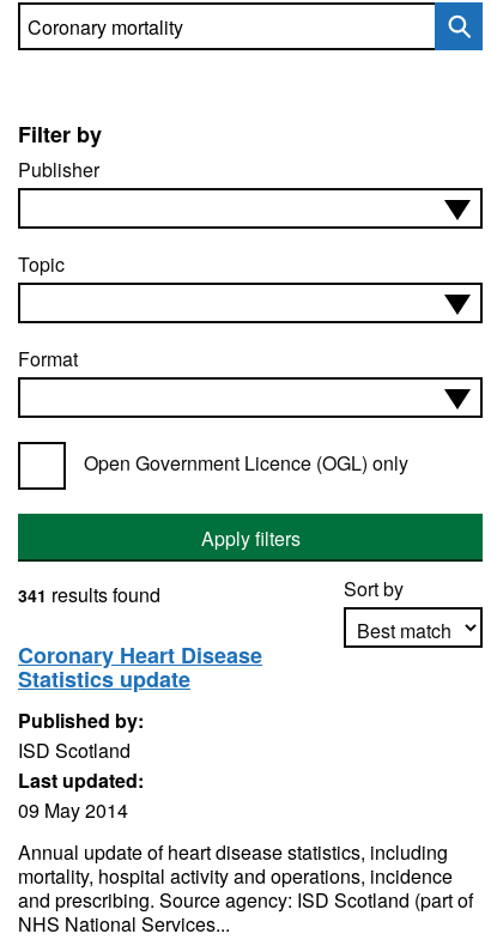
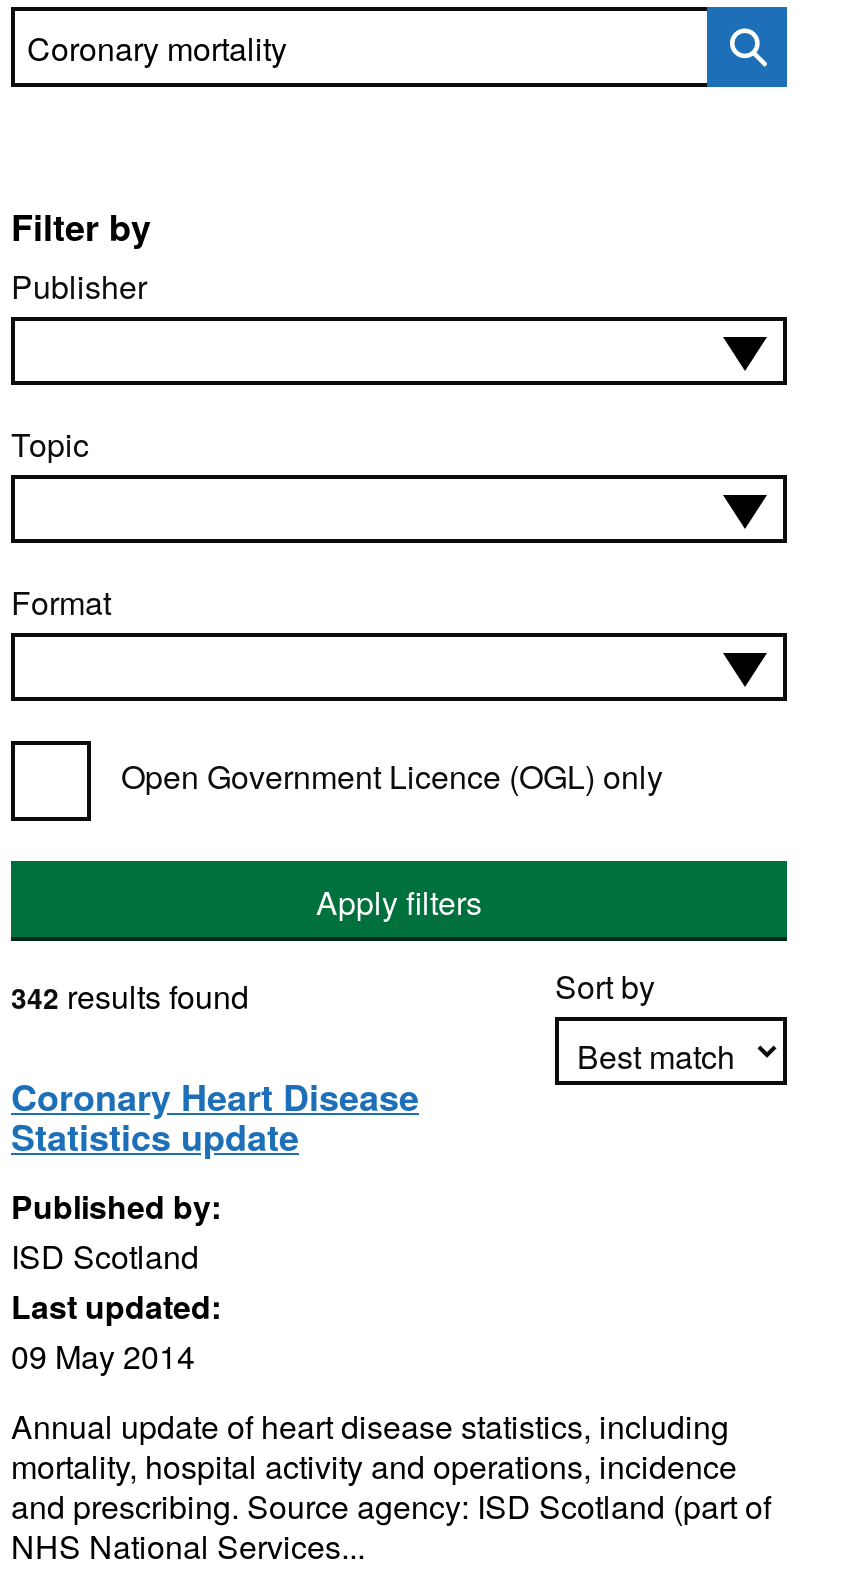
- 341 results found
+ 342 results found
